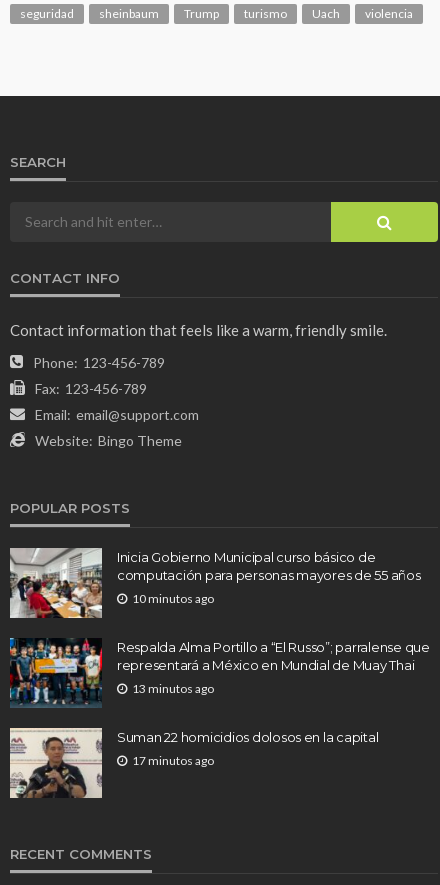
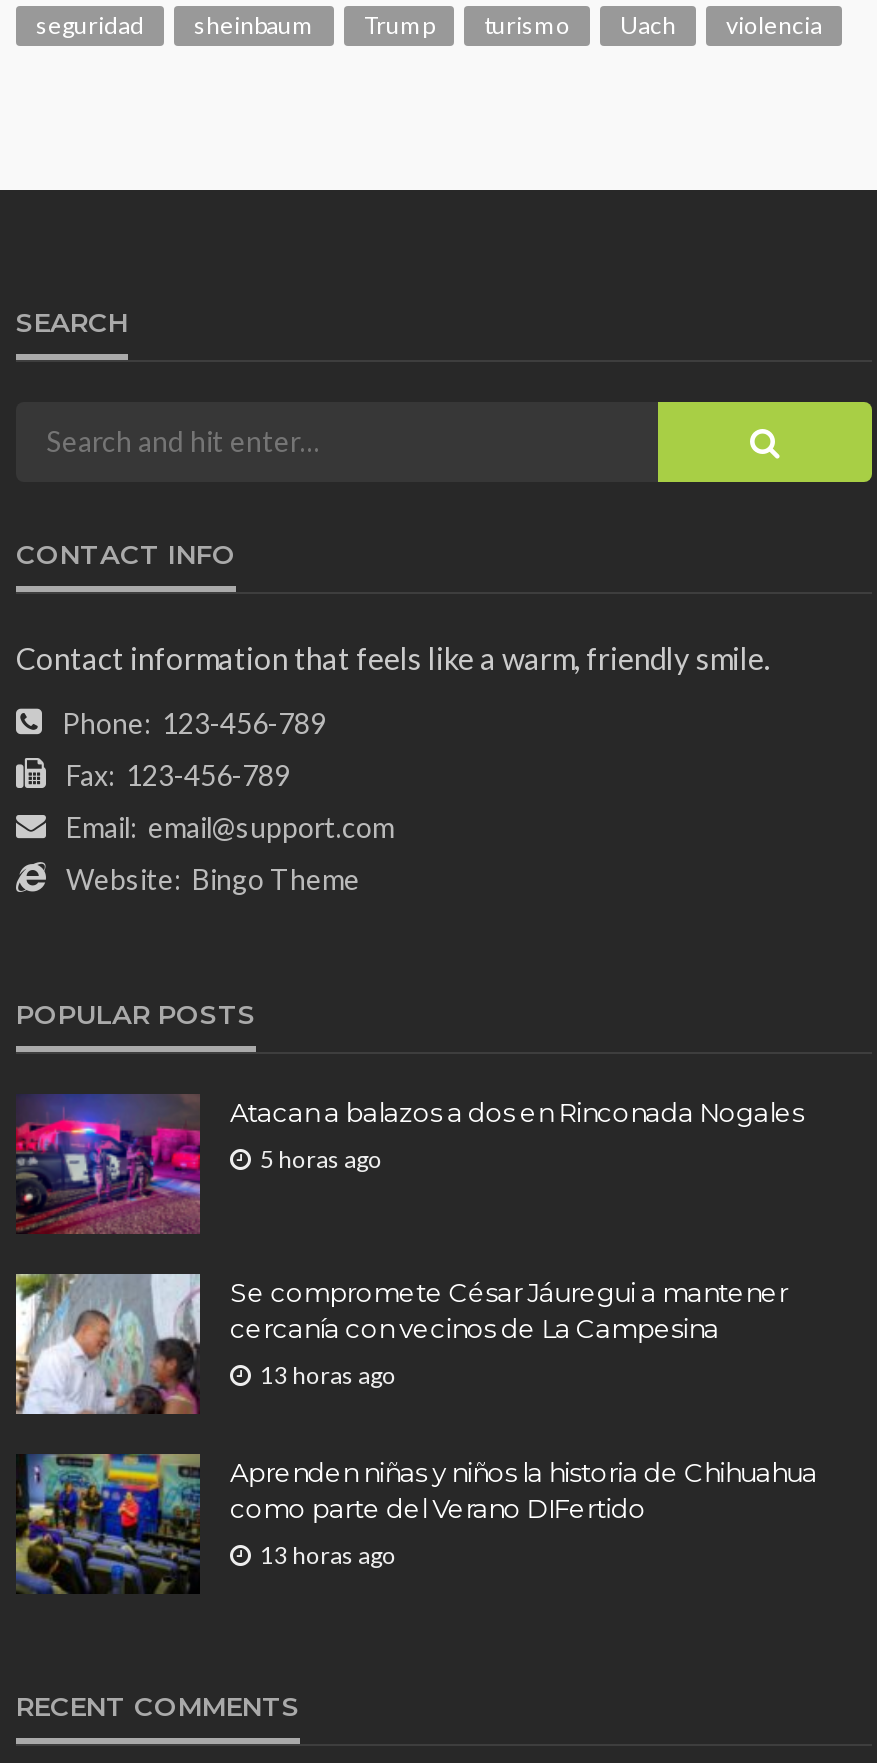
- [image]
- Inicia Gobierno Municipal curso básico de
- computación para personas mayores de 55 años
+ [image]
+ Atacan a balazos a dos en Rinconada Nogales

- 10 minutos ago
+ 5 horas ago

- [image]
- Respalda Alma Portillo a “El Russo”; parralense que
- representará a México en Mundial de Muay Thai
+ [image]
+ Se compromete César Jáuregui a mantener
+ cercanía con vecinos de La Campesina

- 13 minutos ago
+ 13 horas ago

- [image]
- Suman 22 homicidios dolosos en la capital
+ [image]
+ Aprenden niñas y niños la historia de Chihuahua
+ como parte del Verano DIFertido

- 17 minutos ago
+ 13 horas ago
